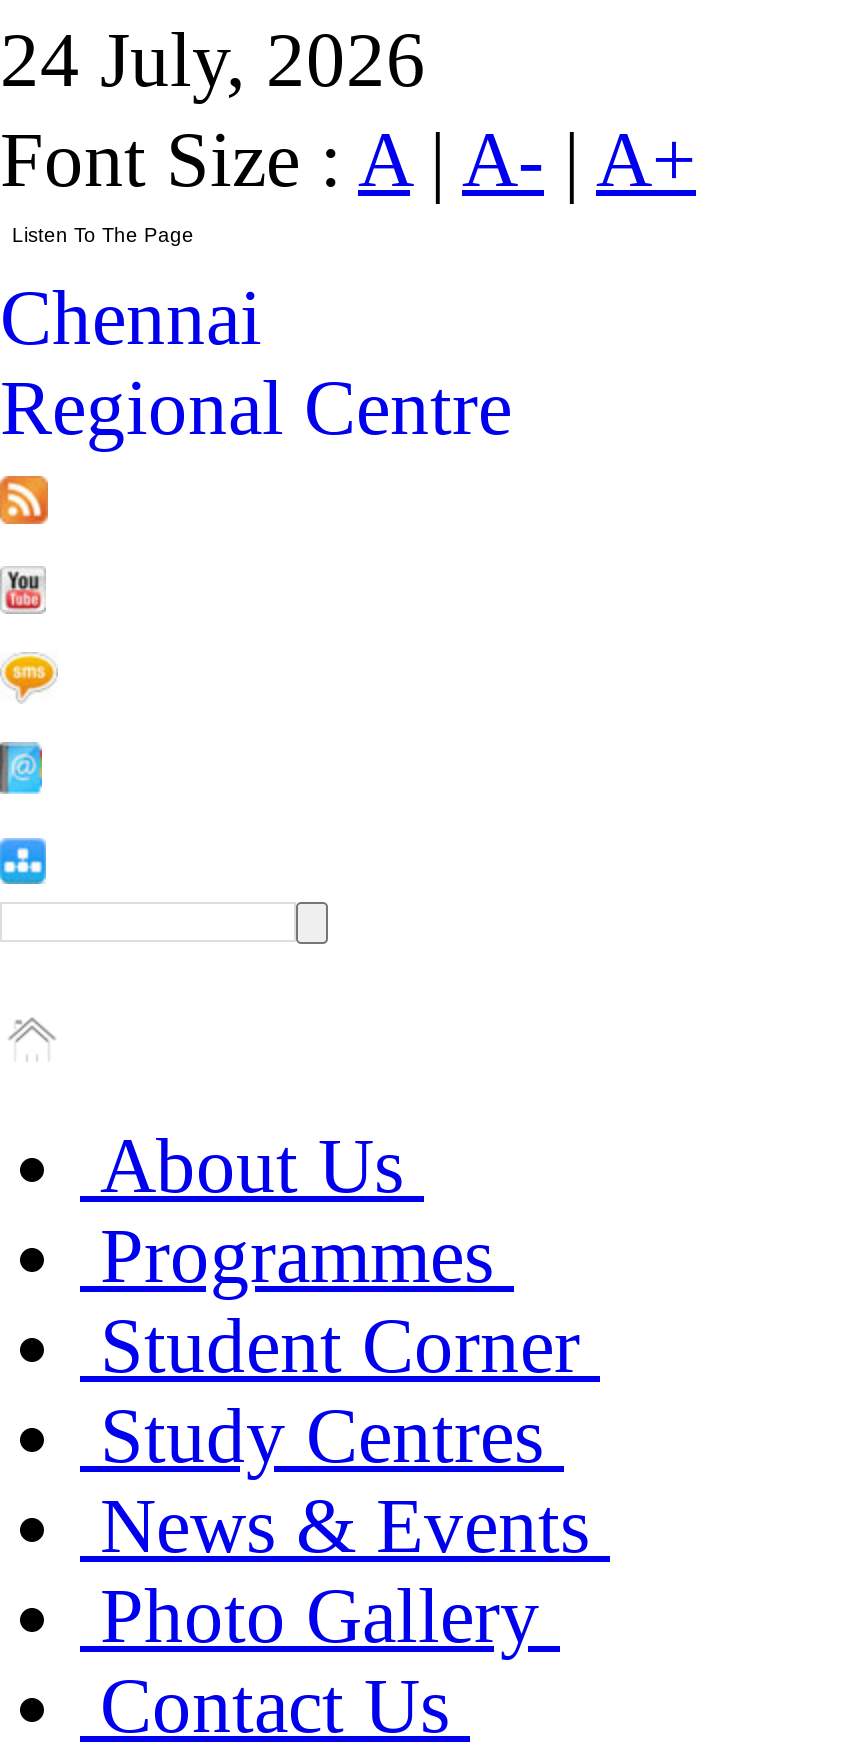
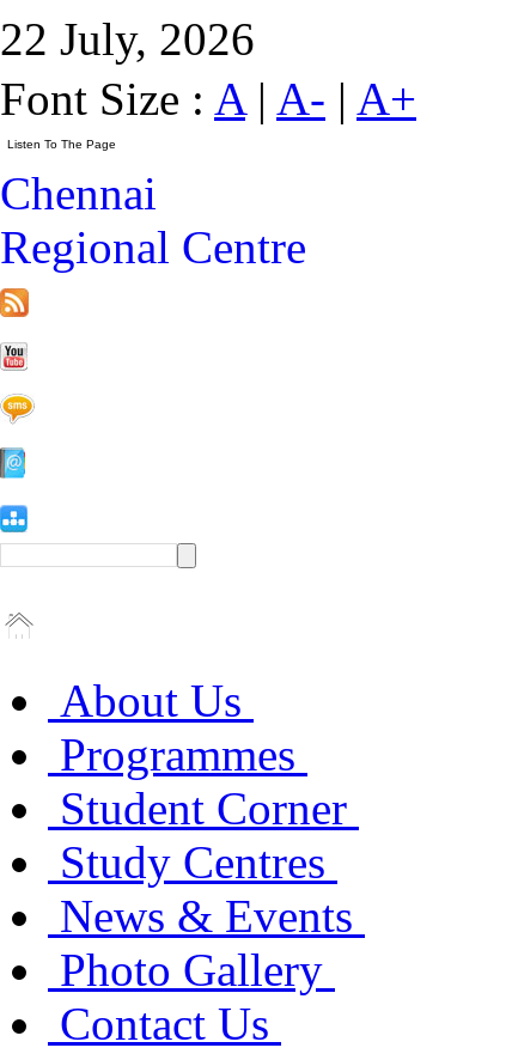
- 24 July, 2026
+ 22 July, 2026
